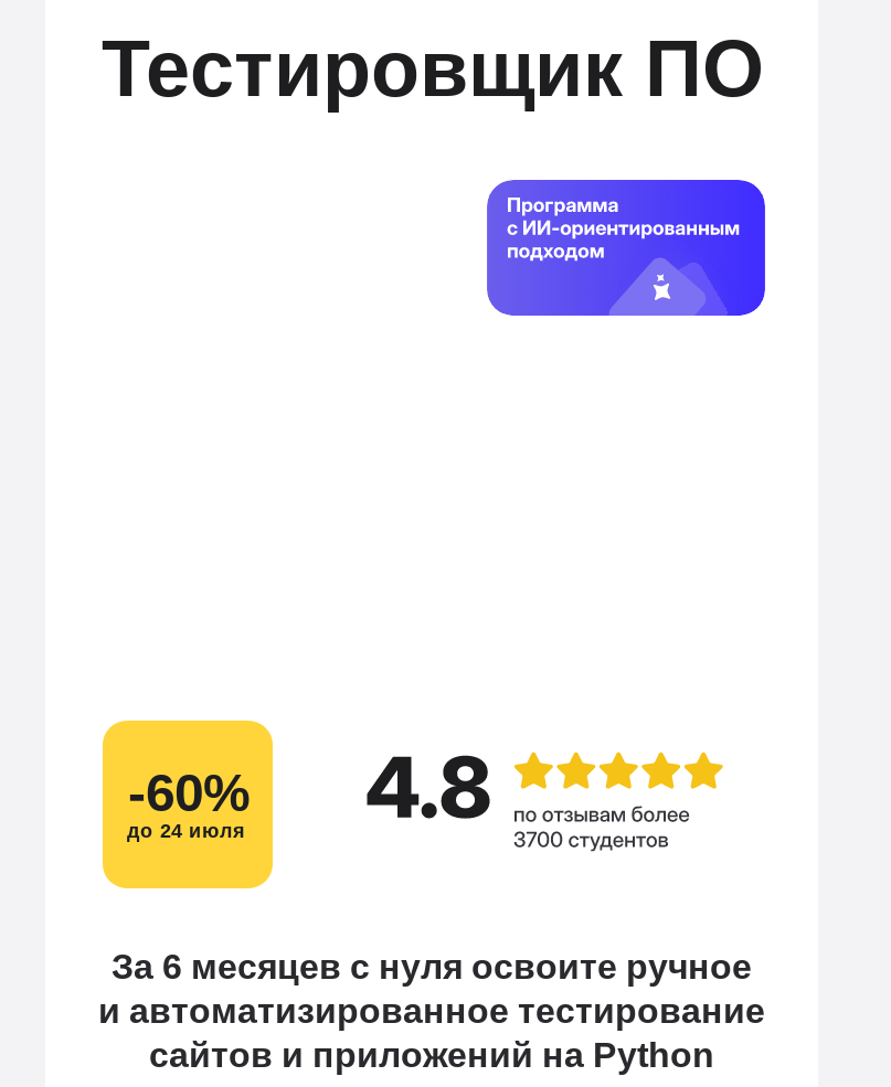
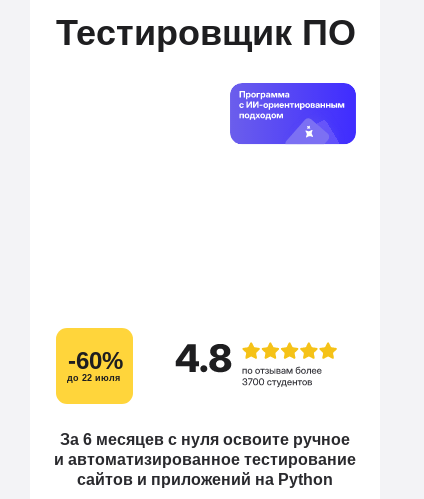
- до 24 июля
+ до 22 июля
